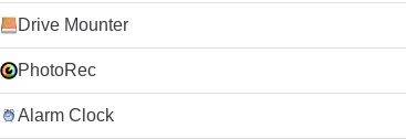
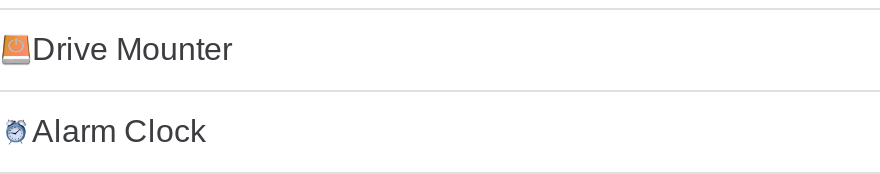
- PhotoRec
